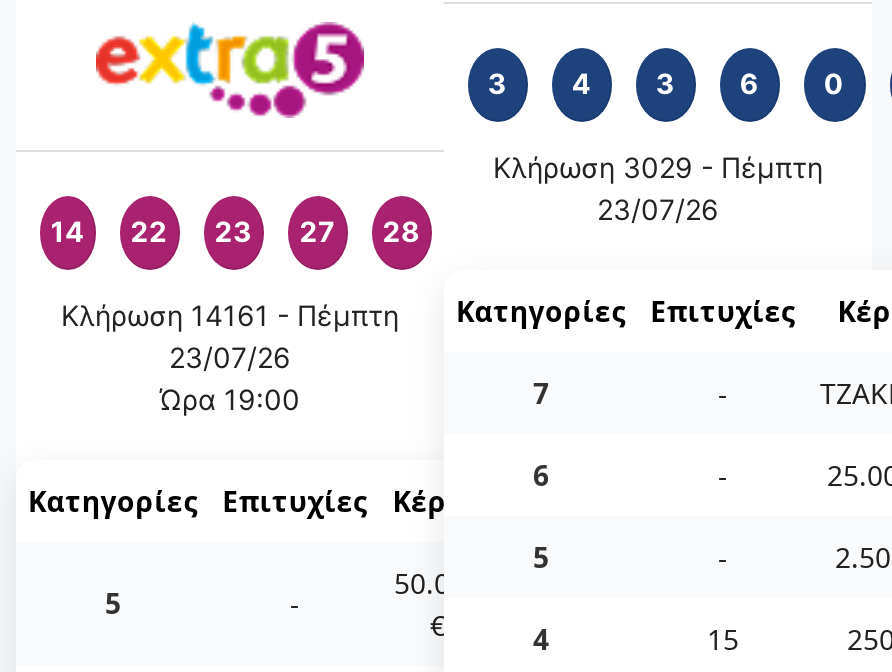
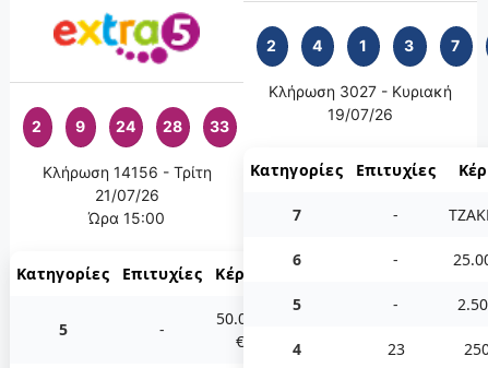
- 3
+ 2

- 6
- 0
+ 7

+ 1

- Κλήρωση 3029 - Πέμπτη
- 23/07/26
+ Κλήρωση 3027 - Κυριακή
+ 19/07/26

- 14
- 22
- 23
- 27
+ 2
+ 9
+ 24

- Κλήρωση 14161 - Πέμπτη
- 23/07/26
- Ώρα 19:00
+ 33
+ Κλήρωση 14156 - Τρίτη
+ 21/07/26
+ Ώρα 15:00

- 15
+ 23
